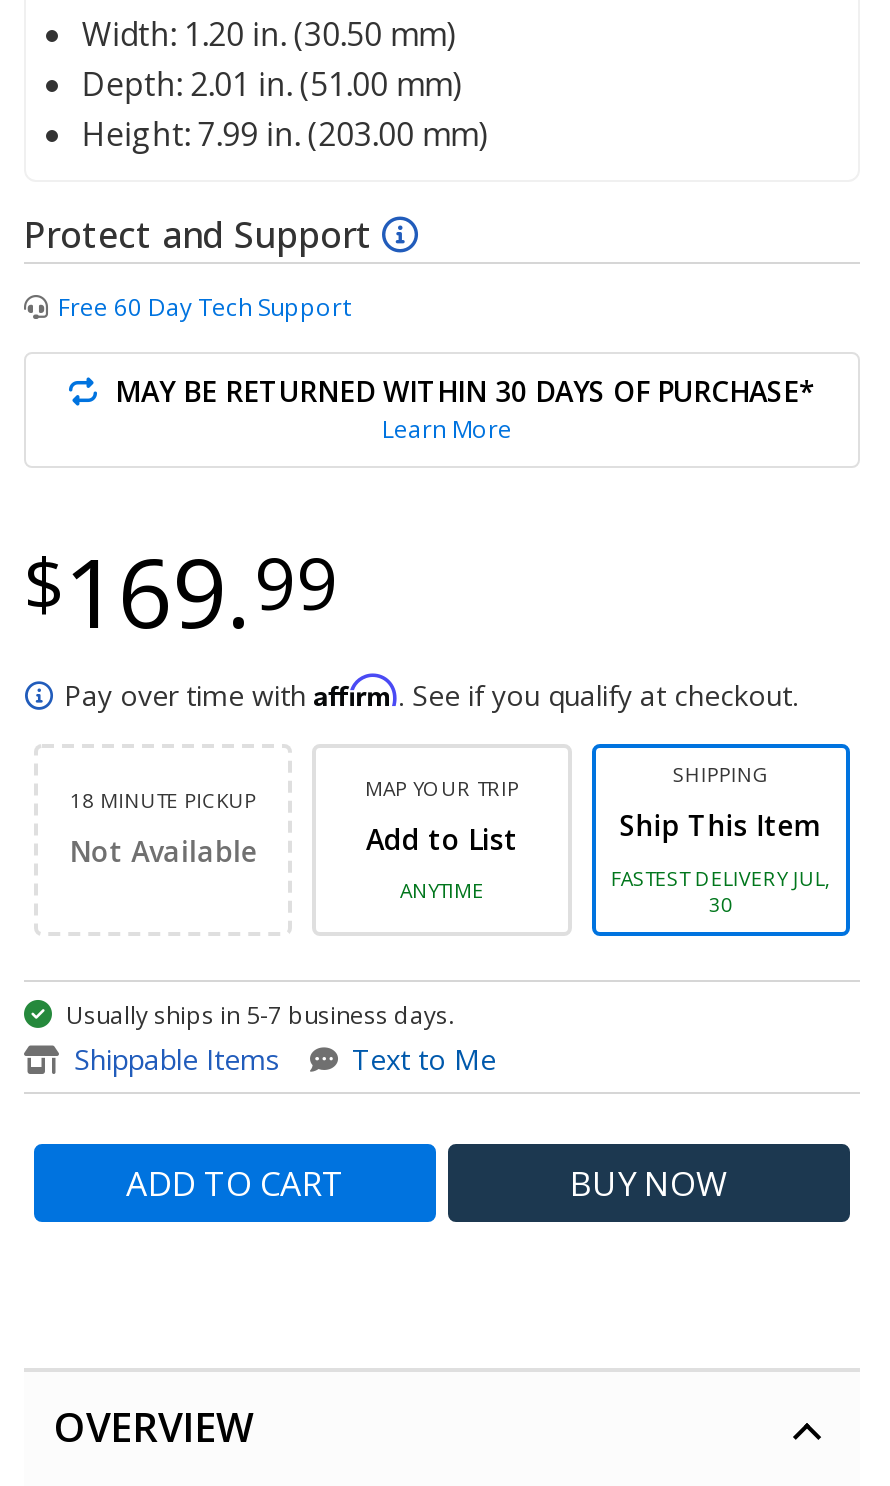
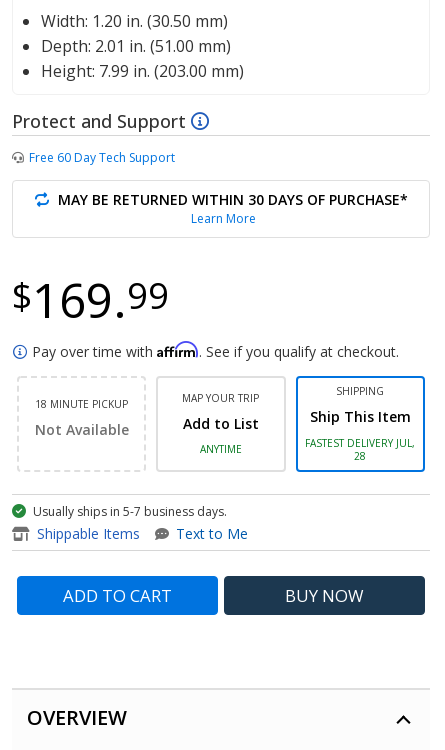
- 30
+ 28
